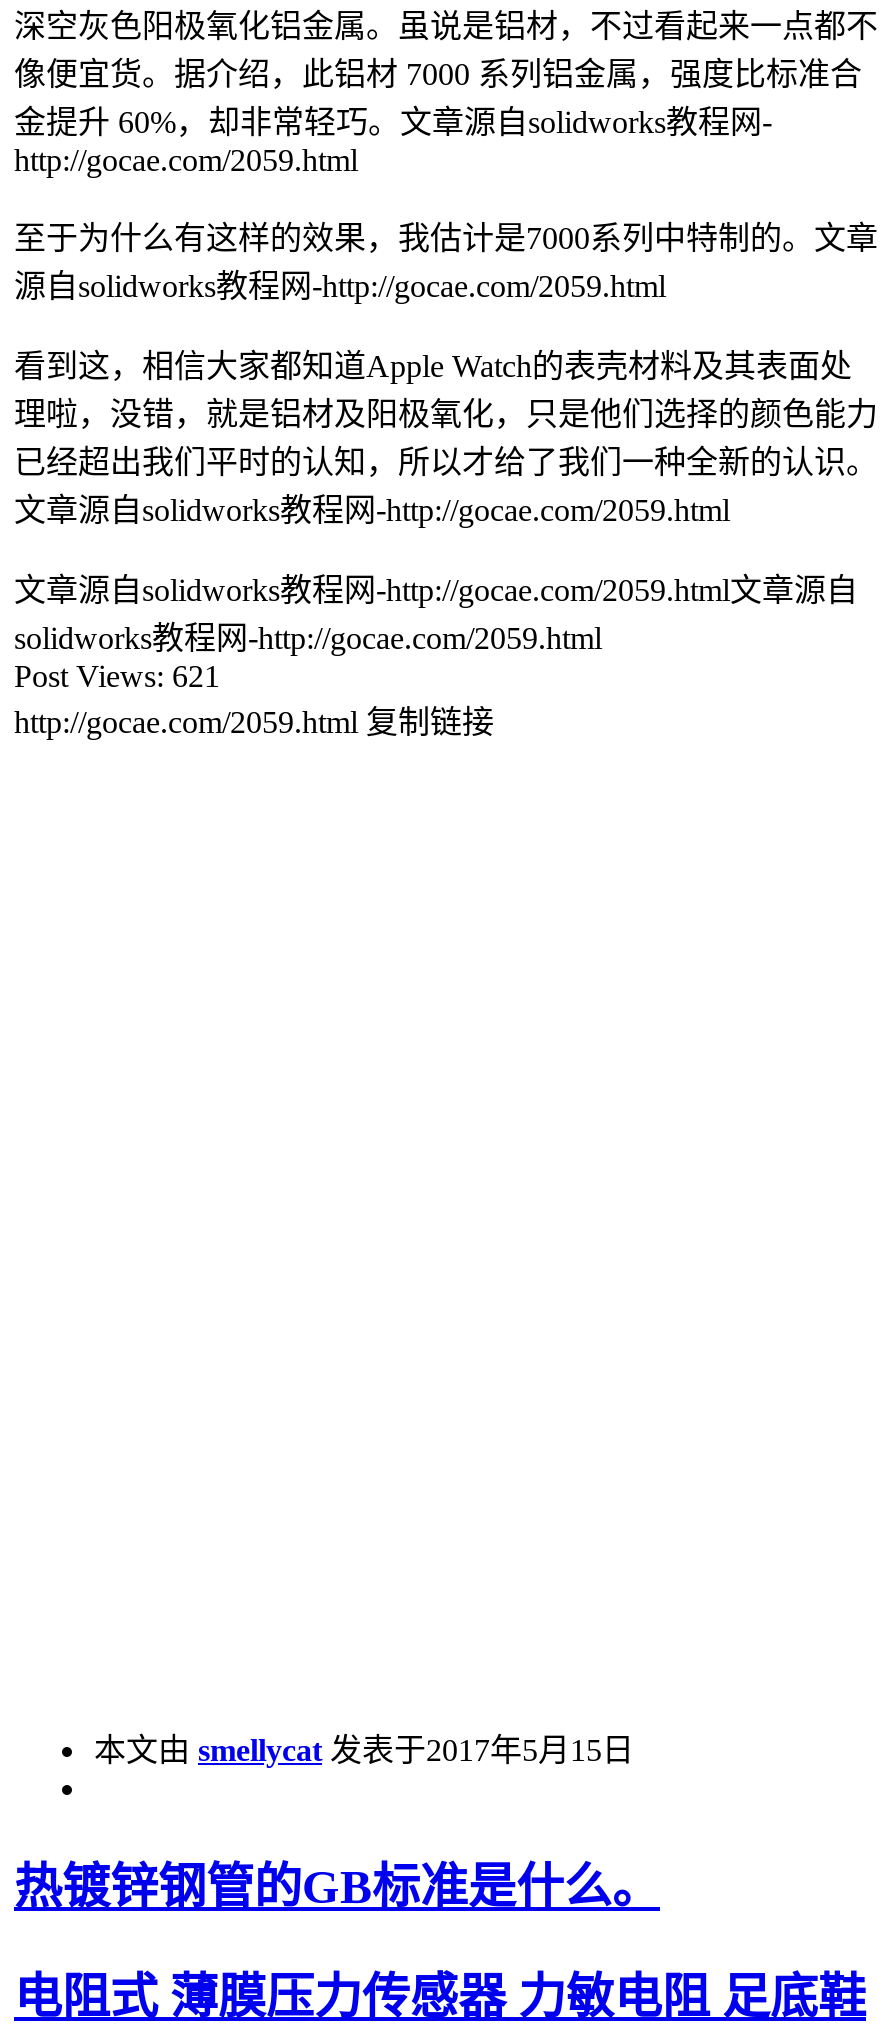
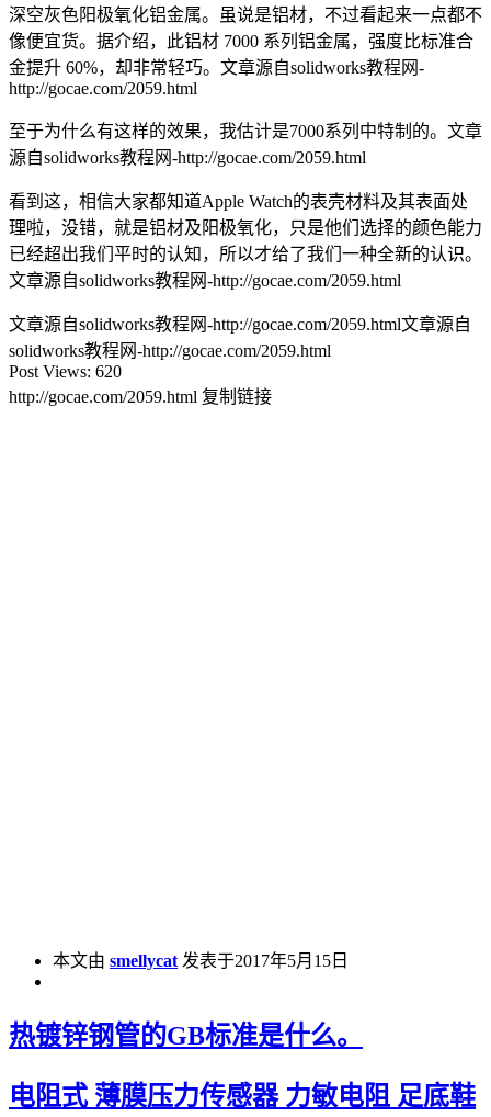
- Post Views: 621
+ Post Views: 620
